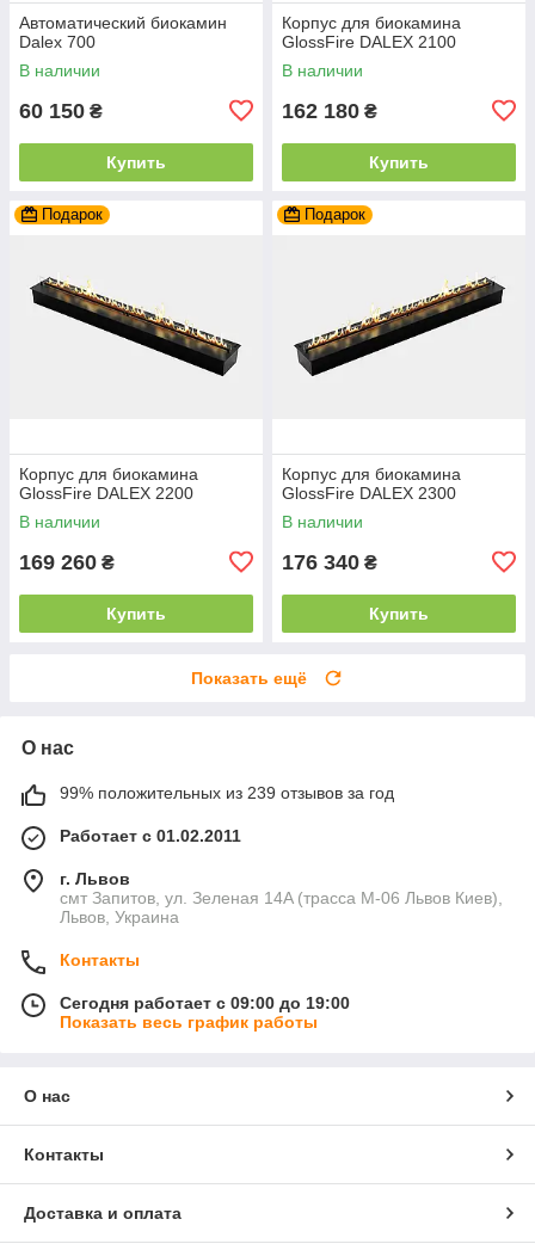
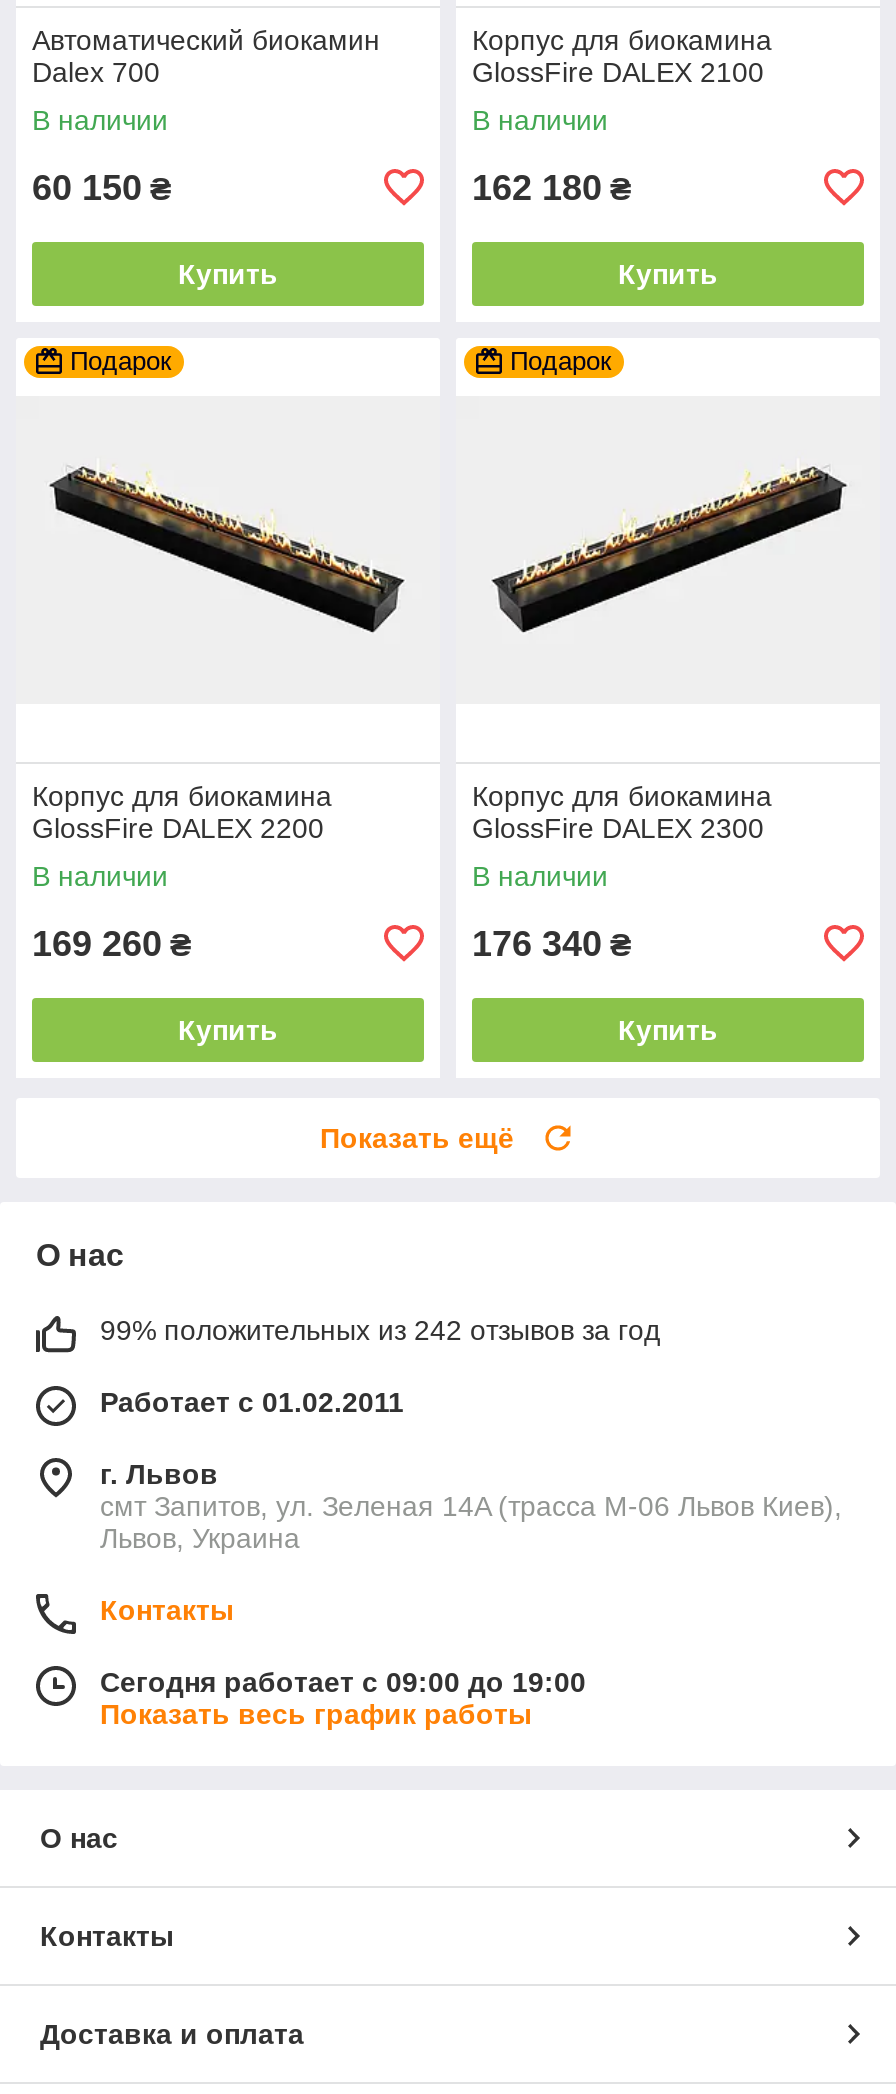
- 99% положительных из 239 отзывов за год
+ 99% положительных из 242 отзывов за год
